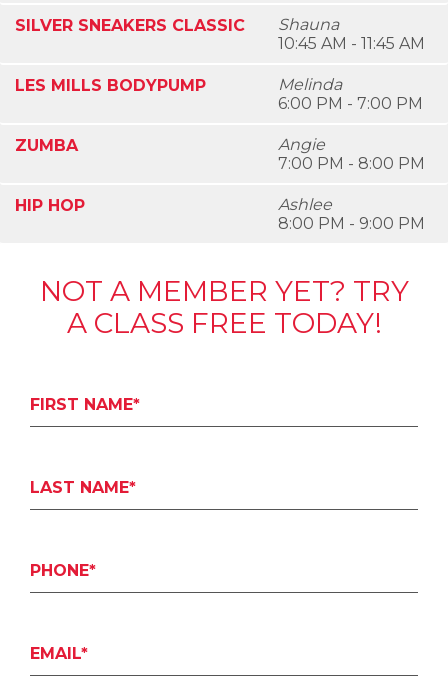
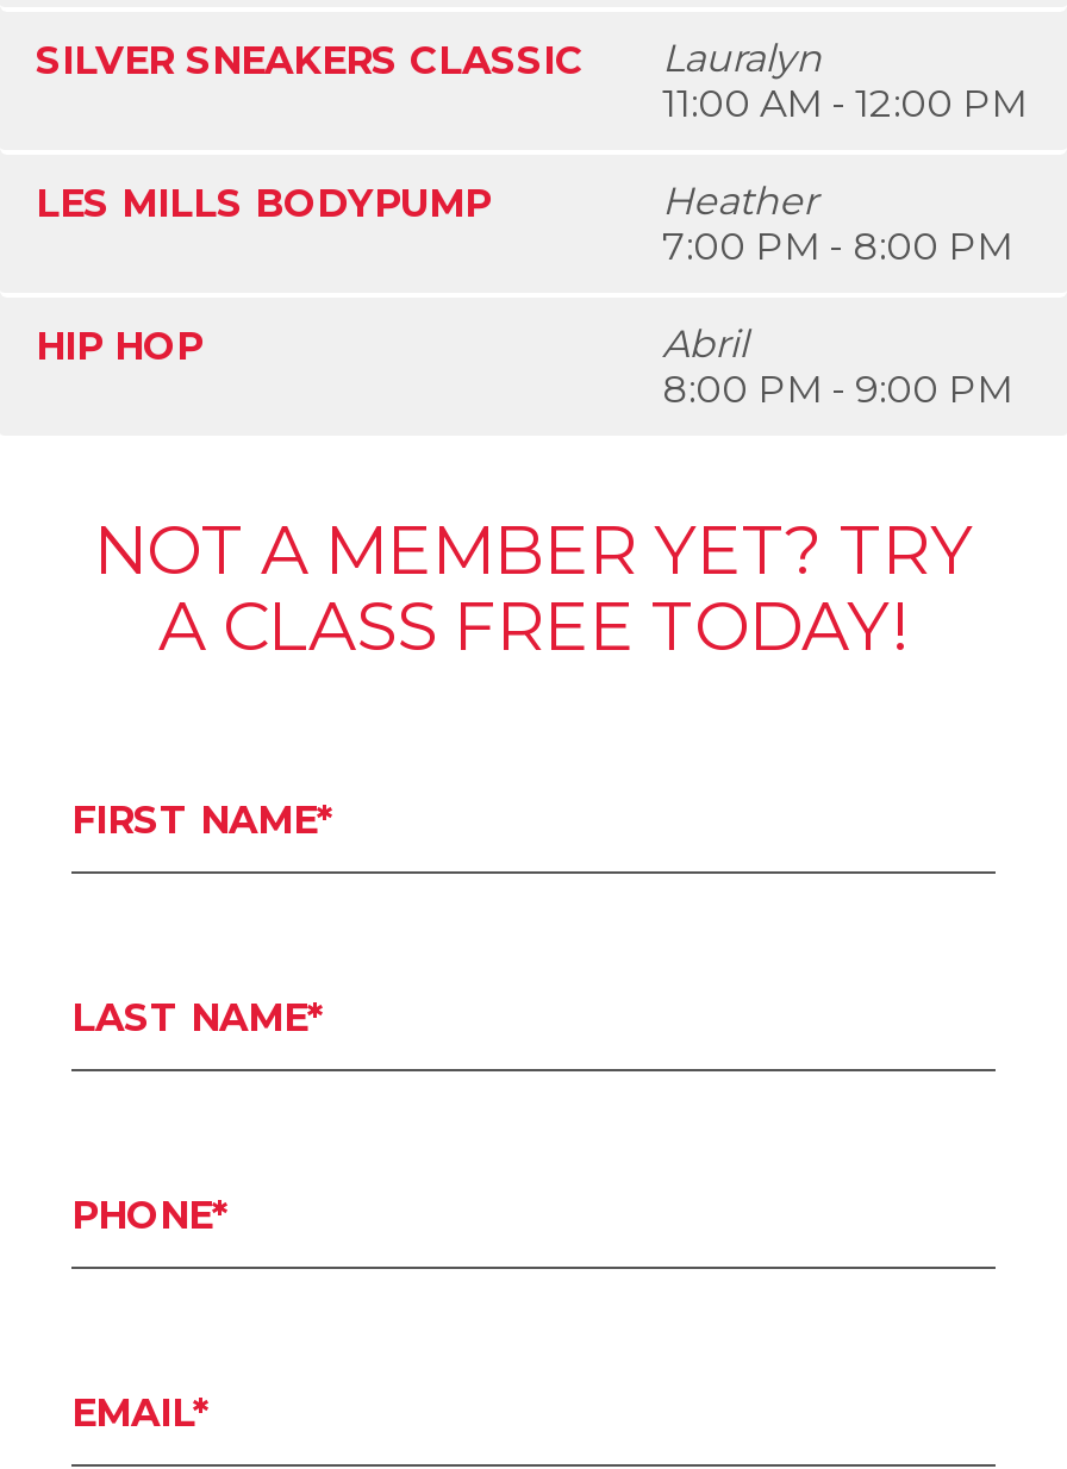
- Shauna
- 10:45 AM - 11:45 AM
+ Lauralyn
+ 11:00 AM - 12:00 PM

- Melinda
- 6:00 PM - 7:00 PM
- ZUMBA
- Angie
+ Heather

- Ashlee
+ Abril
